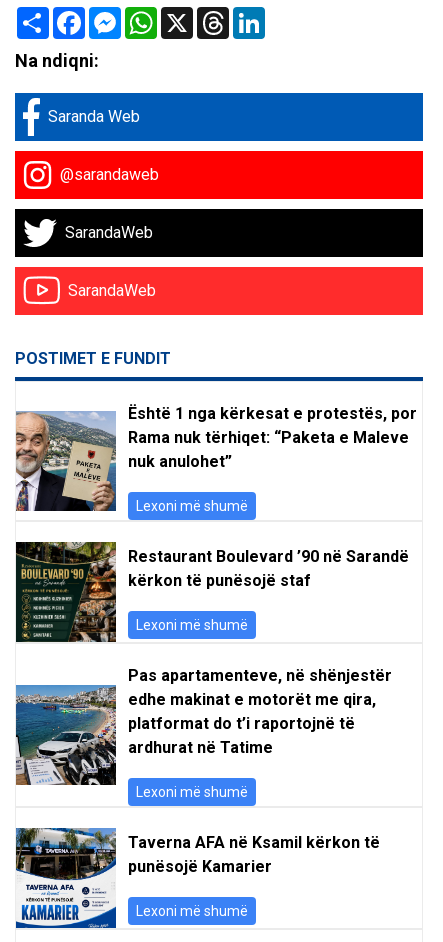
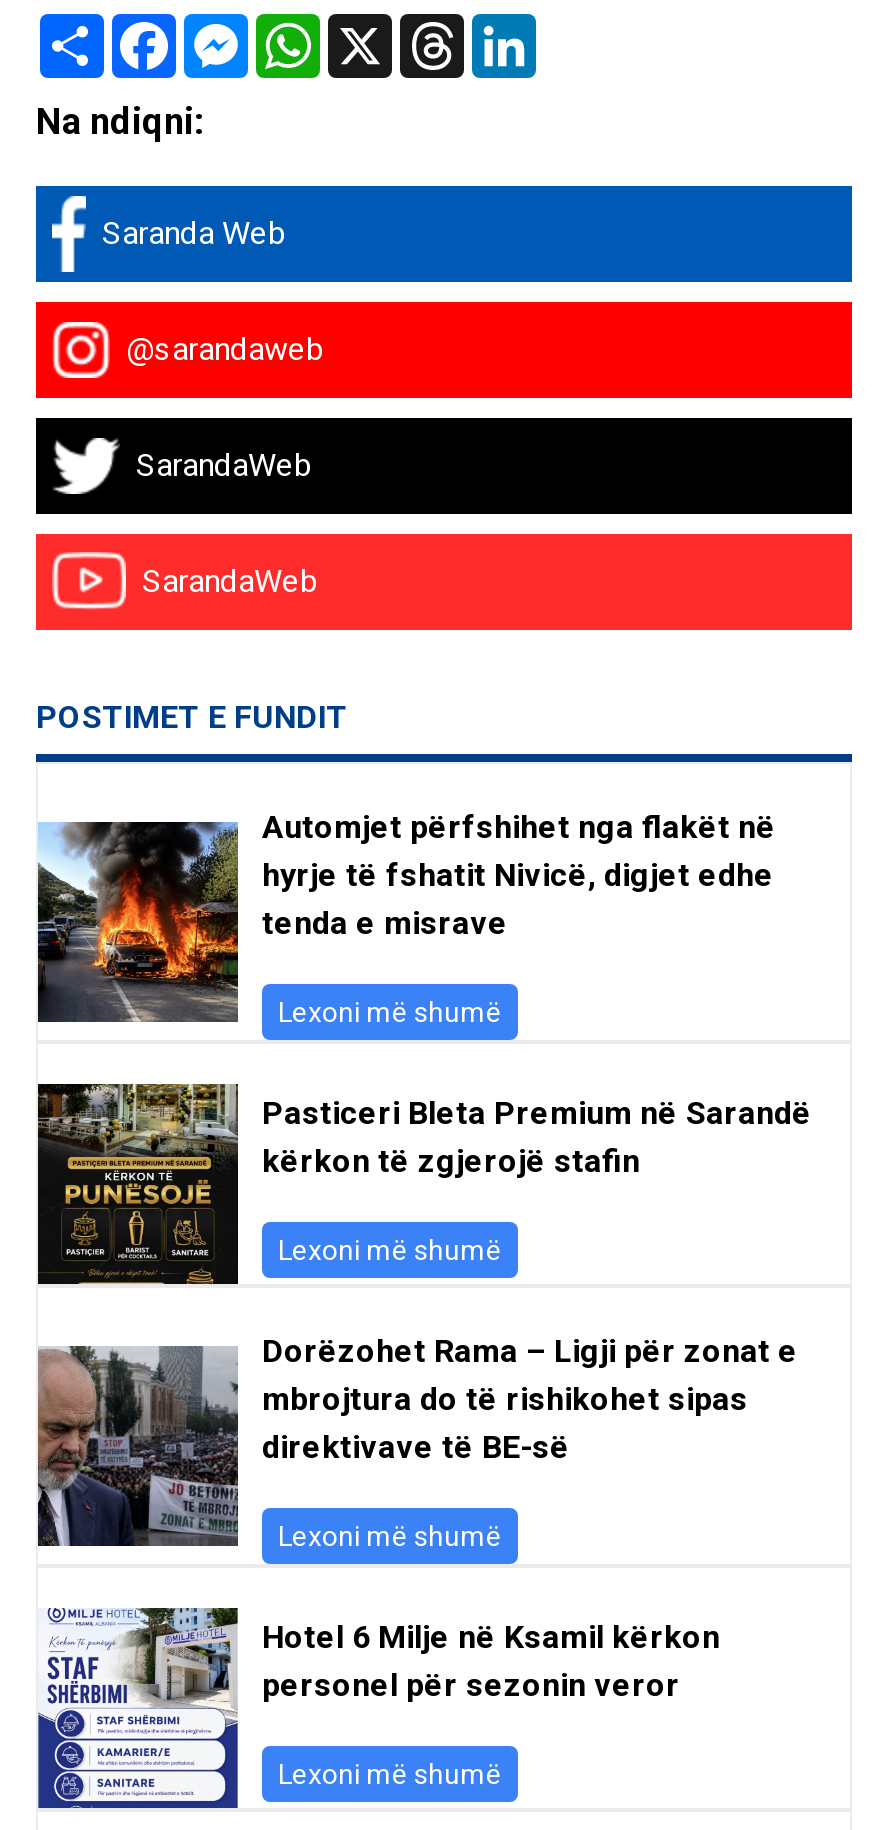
- [image]
- Është 1 nga kërkesat e protestës, por
- Rama nuk tërhiqet: “Paketa e Maleve
- nuk anulohet”
+ [image]
+ Automjet përfshihet nga flakët në
+ hyrje të fshatit Nivicë, digjet edhe
+ tenda e misrave

- [image]
- Restaurant Boulevard ’90 në Sarandë
+ [image]
+ Pasticeri Bleta Premium në Sarandë

- kërkon të punësojë staf
+ kërkon të zgjerojë stafin

- [image]
- Pas apartamenteve, në shënjestër
- edhe makinat e motorët me qira,
- platformat do t’i raportojnë të
- ardhurat në Tatime
+ [image]
+ Dorëzohet Rama – Ligji për zonat e
+ mbrojtura do të rishikohet sipas
+ direktivave të BE-së

- [image]
- Taverna AFA në Ksamil kërkon të
- punësojë Kamarier
+ [image]
+ Hotel 6 Milje në Ksamil kërkon
+ personel për sezonin veror
